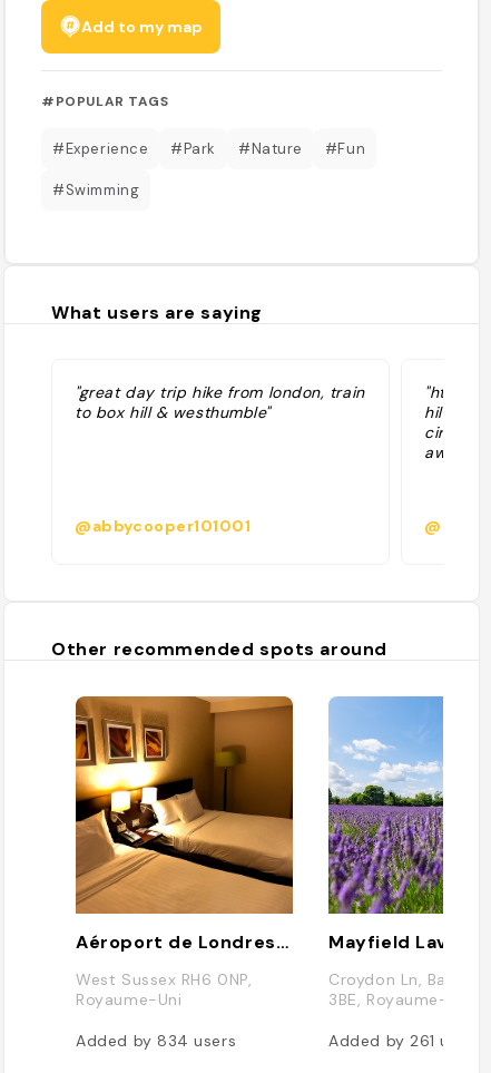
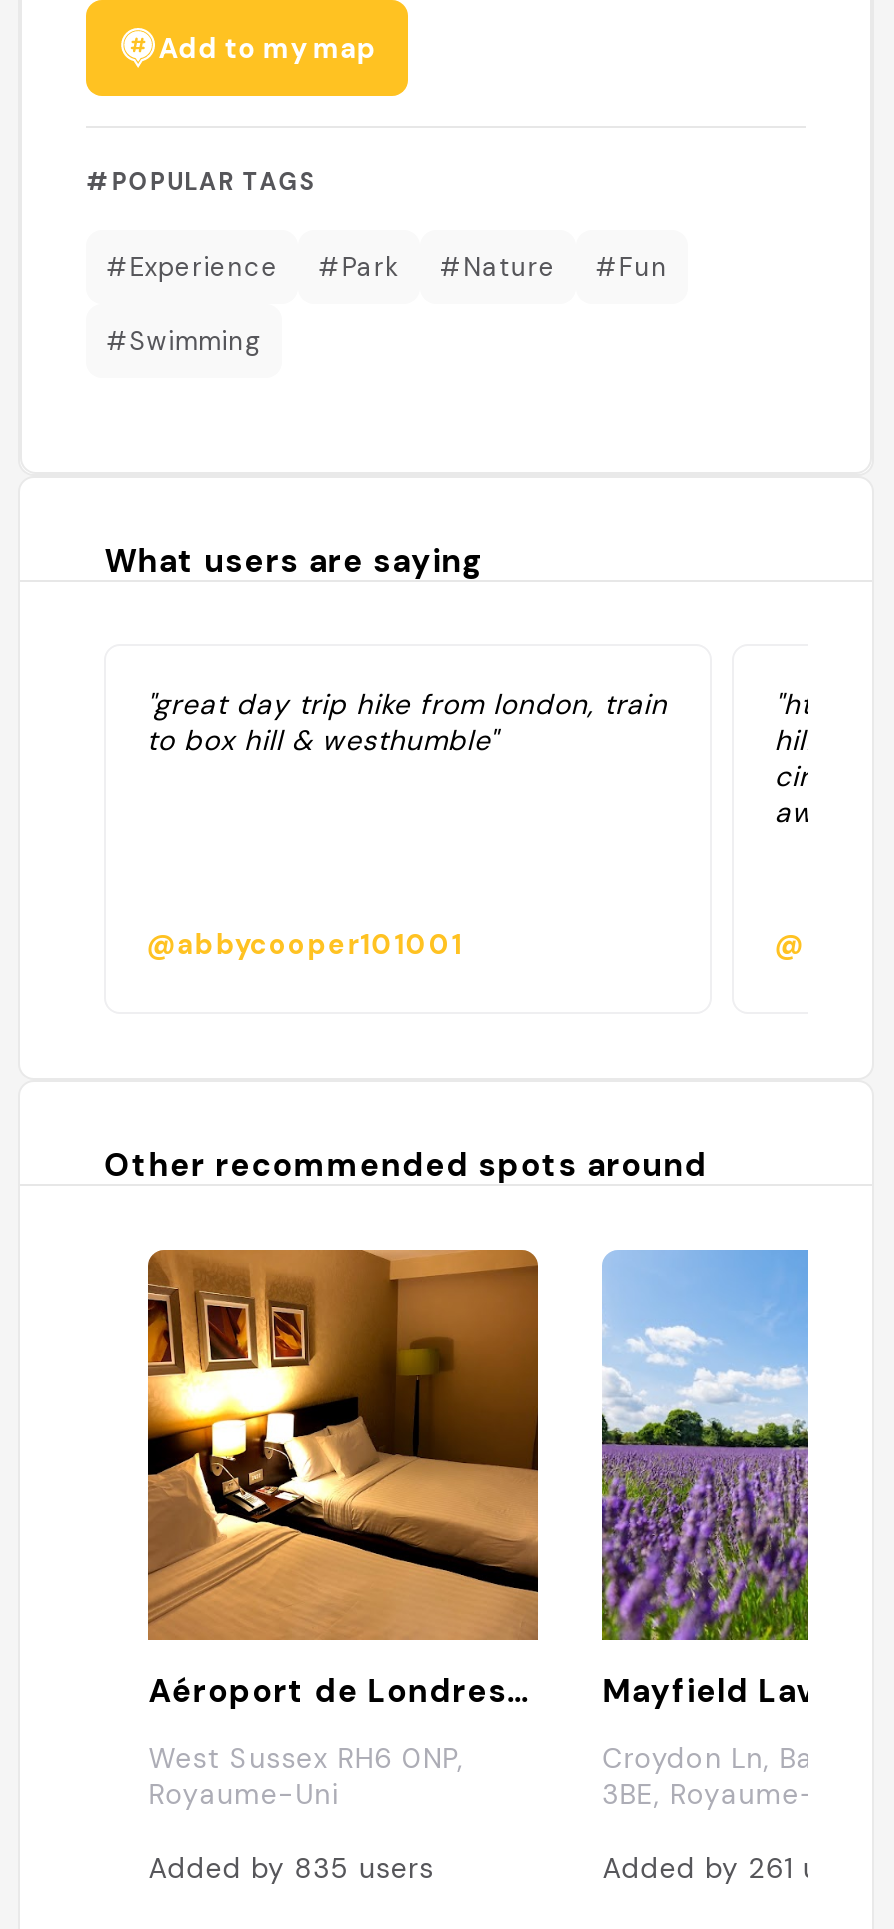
- Added by 834 users
+ Added by 835 users
